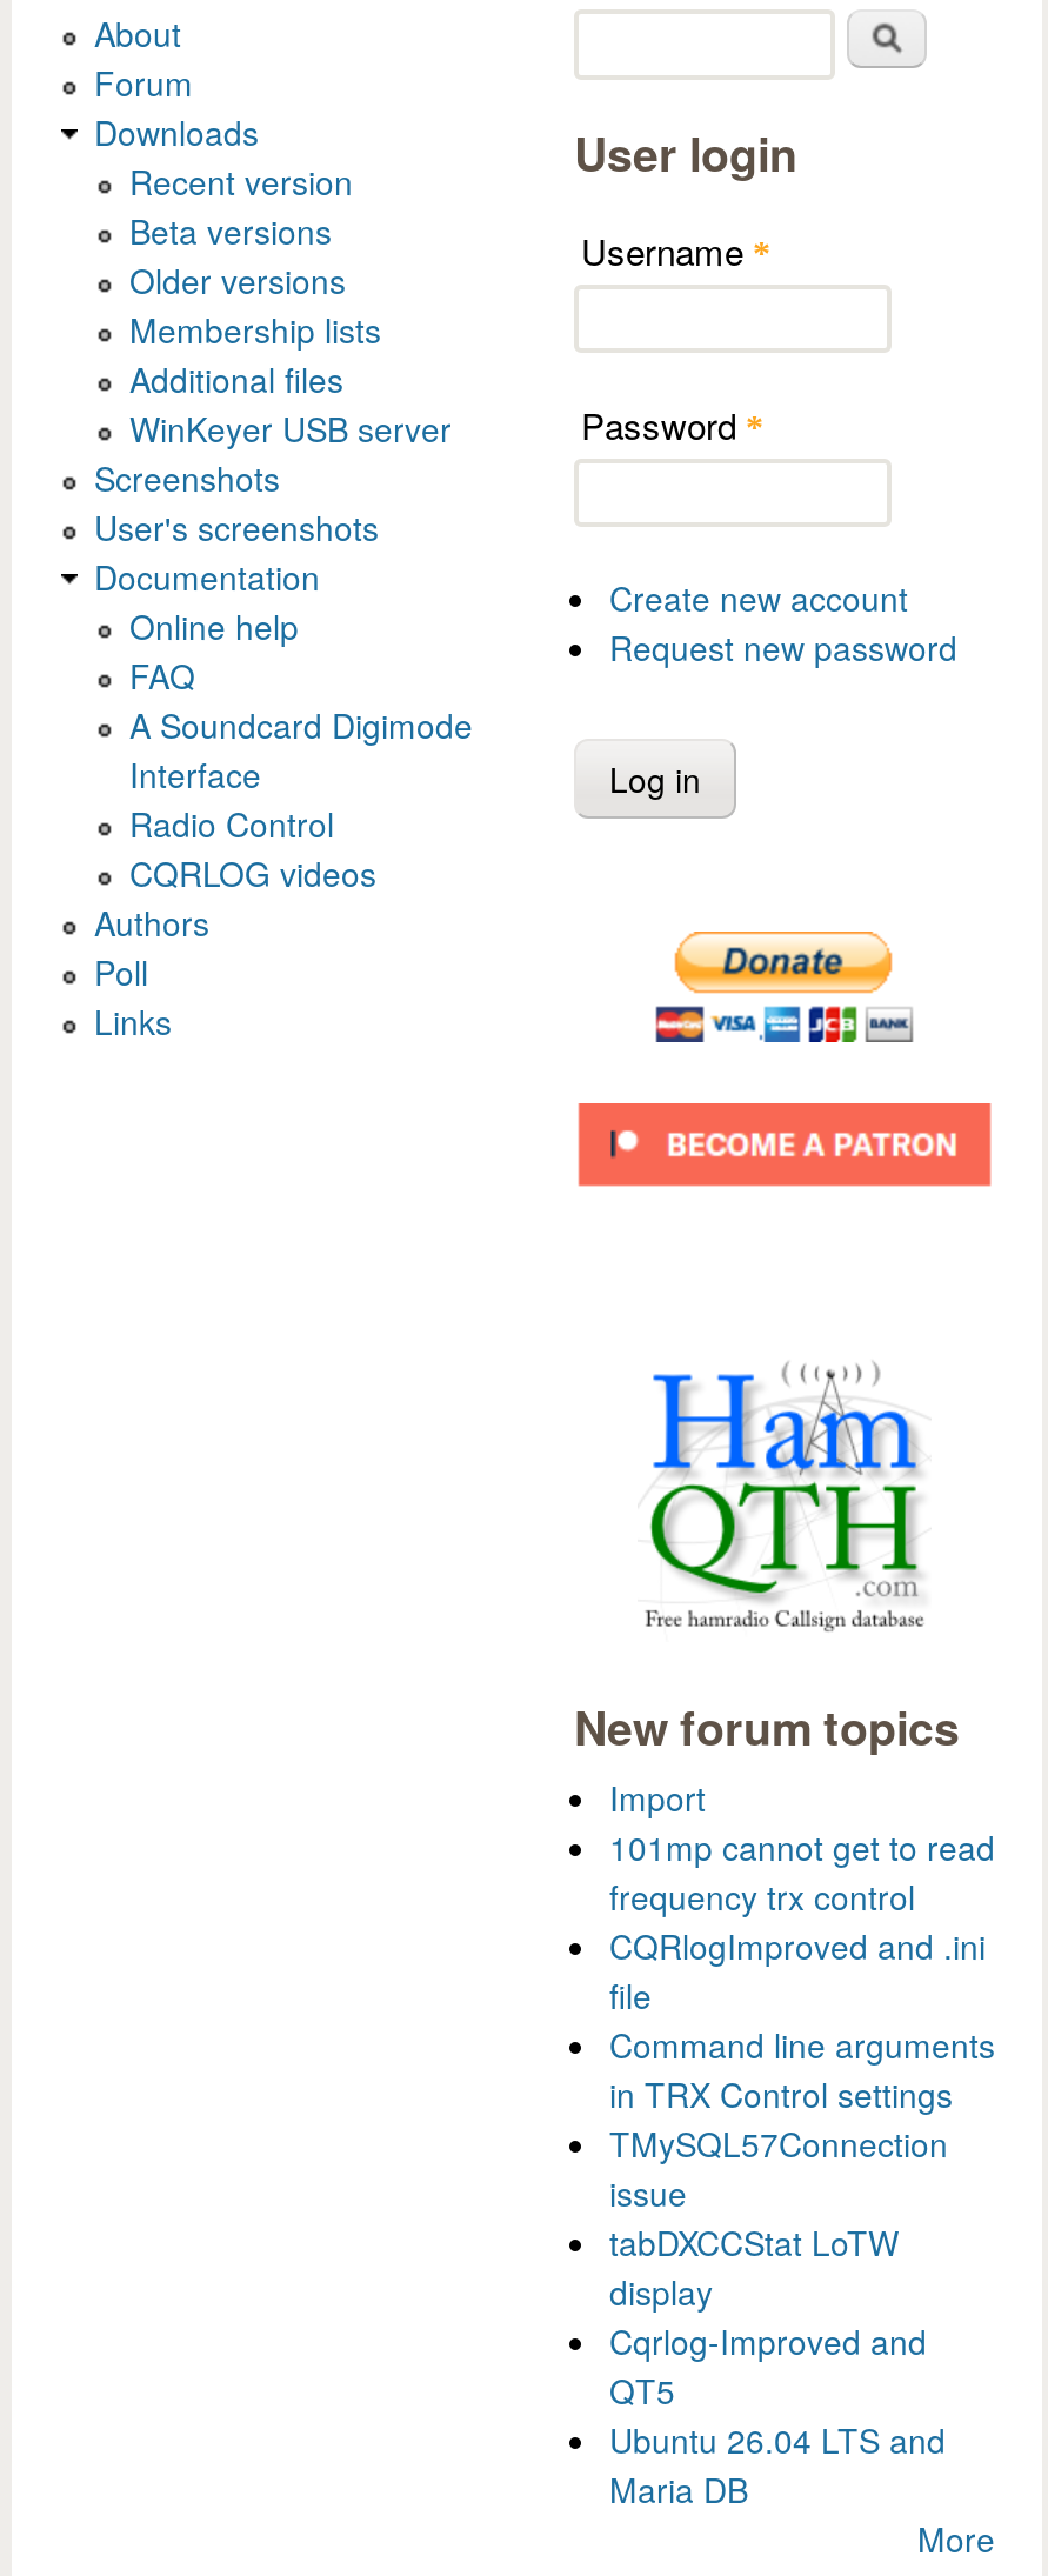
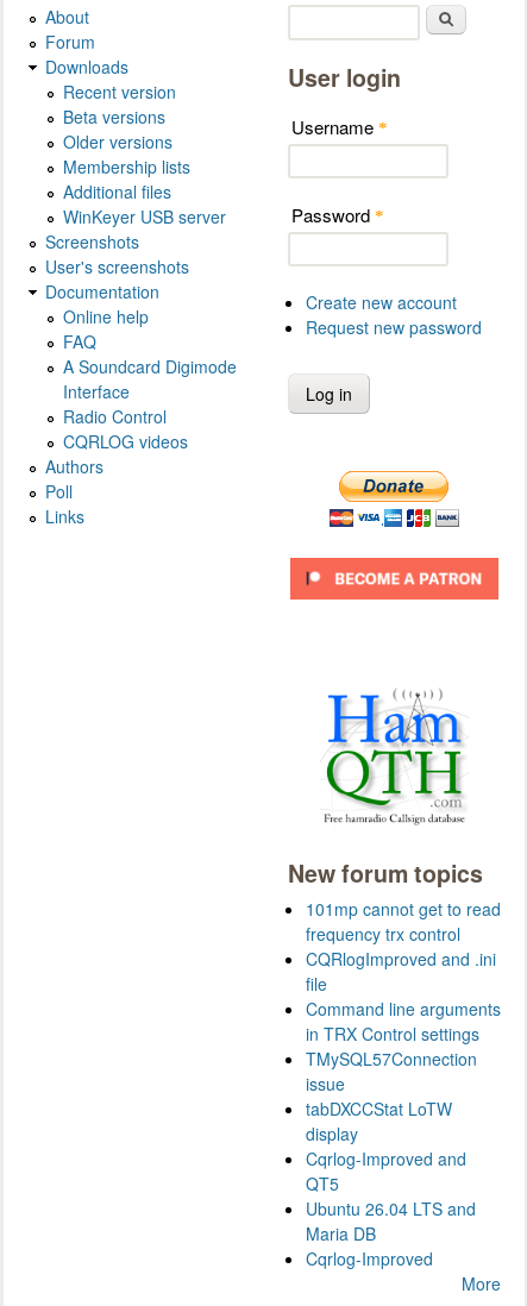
- Import

moved up: 101mp cannot get to read | frequency trx control | CQRlogImproved and .ini | ... | Ubuntu 26.04 LTS and | Maria DB

+ Cqrlog-Improved
